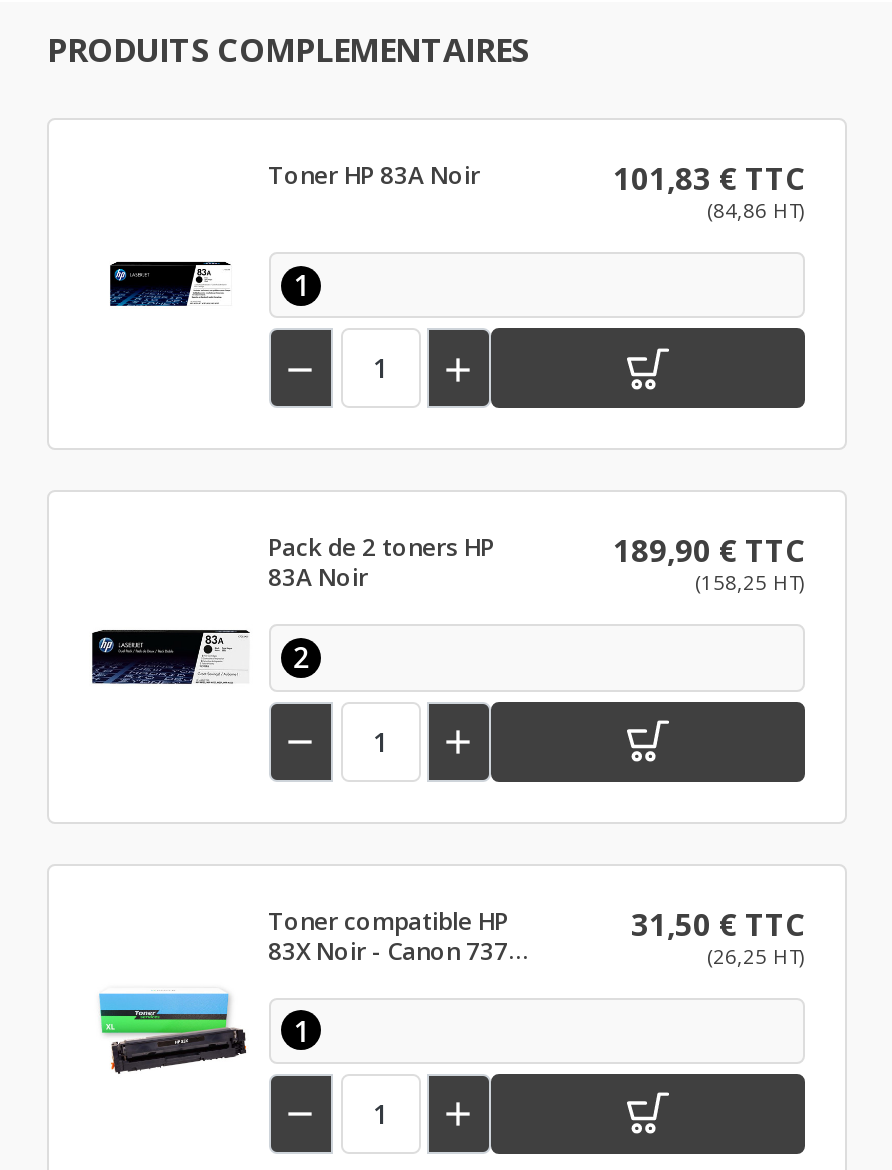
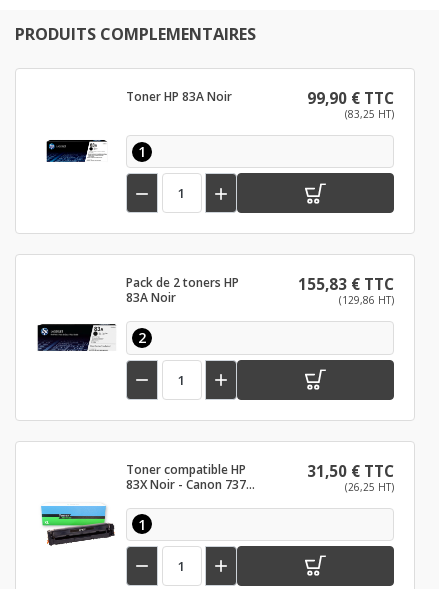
- 101,83 € TTC
+ 99,90 € TTC

- (84,86 HT)
+ (83,25 HT)

- 189,90 € TTC
+ 155,83 € TTC

- (158,25 HT)
+ (129,86 HT)
